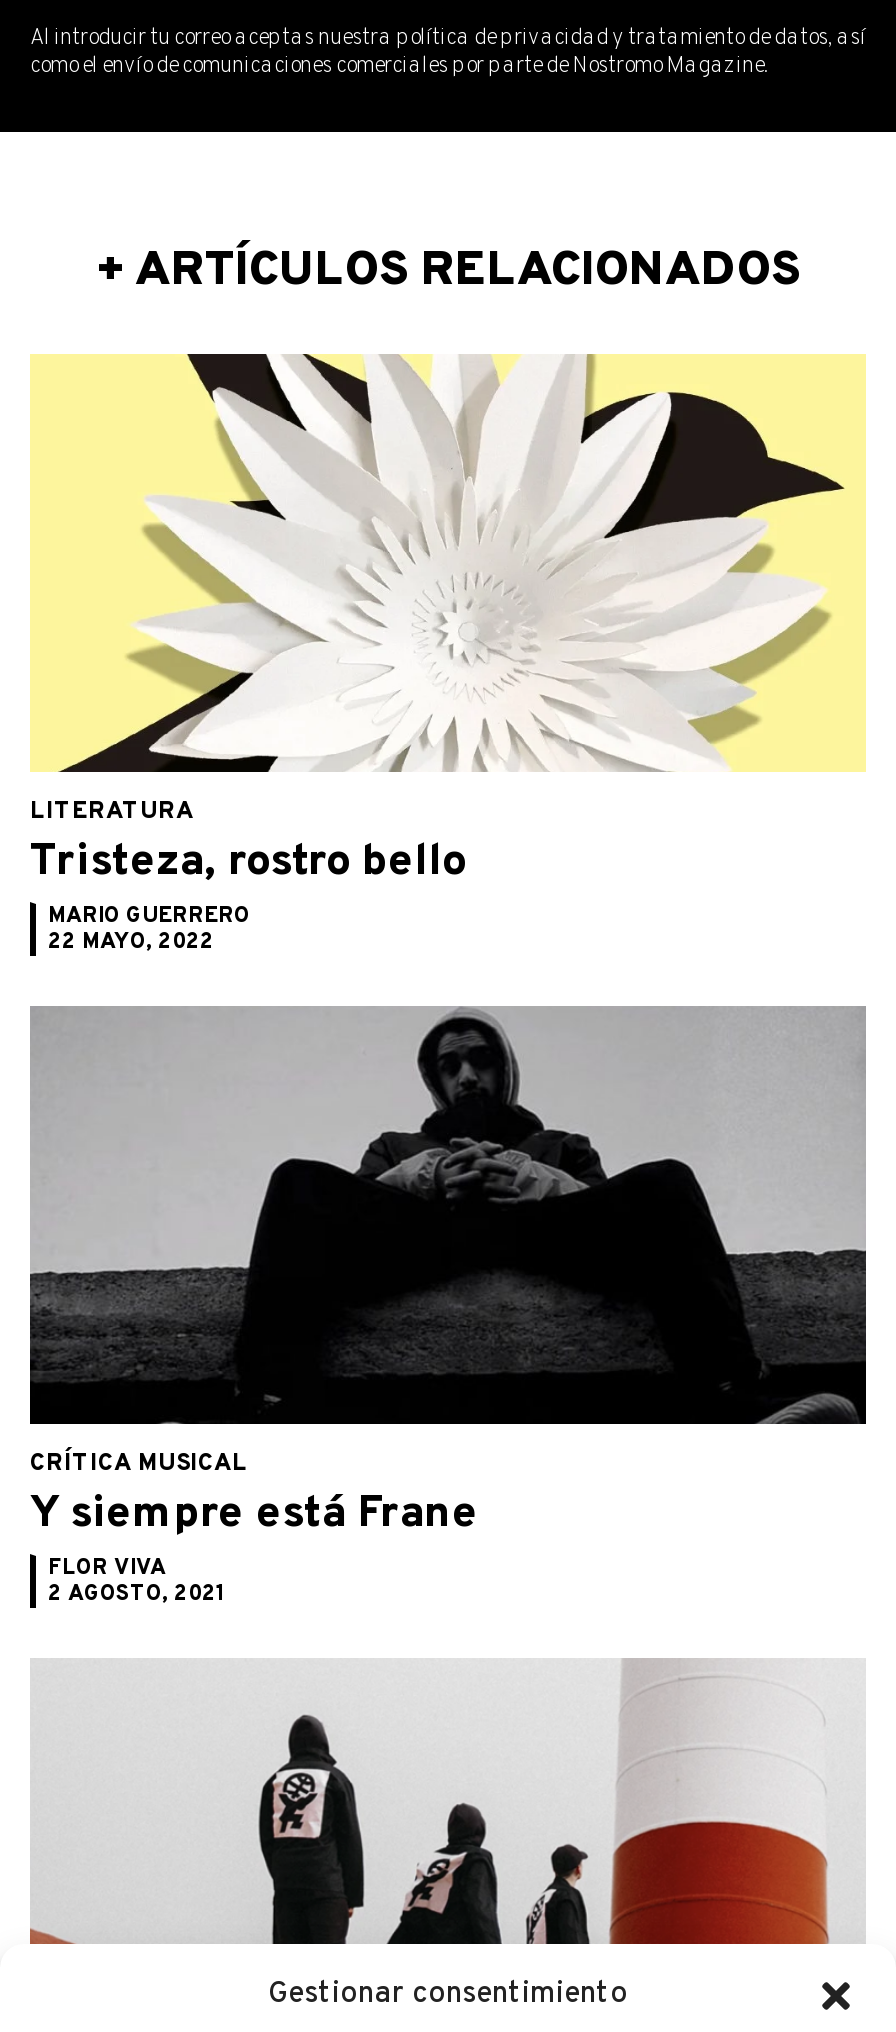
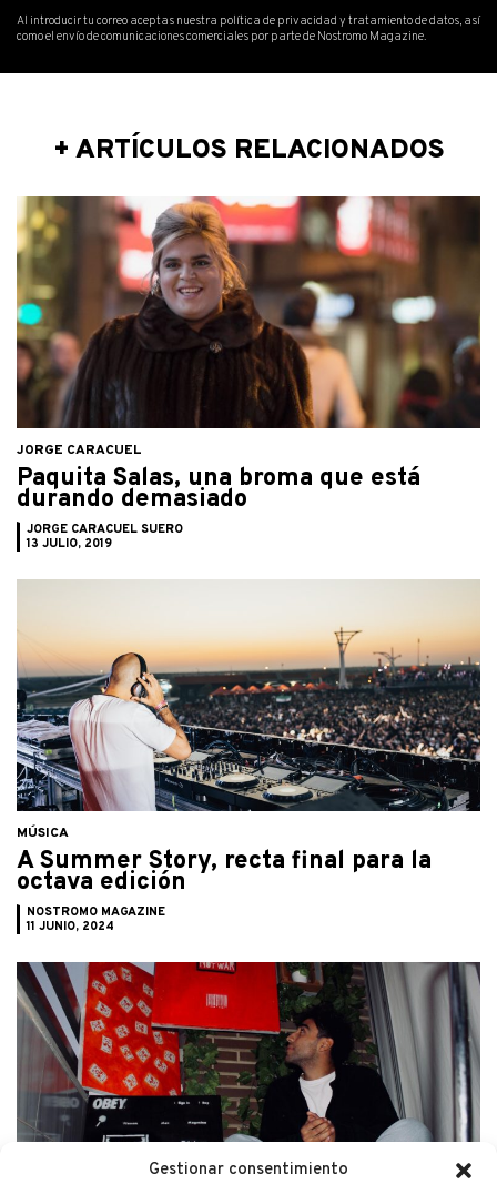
- [image]
- LITERATURA
- Tristeza, rostro bello
- MARIO GUERRERO
- 22 MAYO, 2022
+ [image]
+ JORGE CARACUEL
+ Paquita Salas, una broma que está
+ durando demasiado
+ JORGE CARACUEL SUERO
+ 13 JULIO, 2019

- [image]
- CRÍTICA MUSICAL
- Y siempre está Frane
- FLOR VIVA
- 2 AGOSTO, 2021
+ [image]
+ MÚSICA
+ A Summer Story, recta final para la
+ octava edición
+ NOSTROMO MAGAZINE
+ 11 JUNIO, 2024

- [image]
+ [image]
